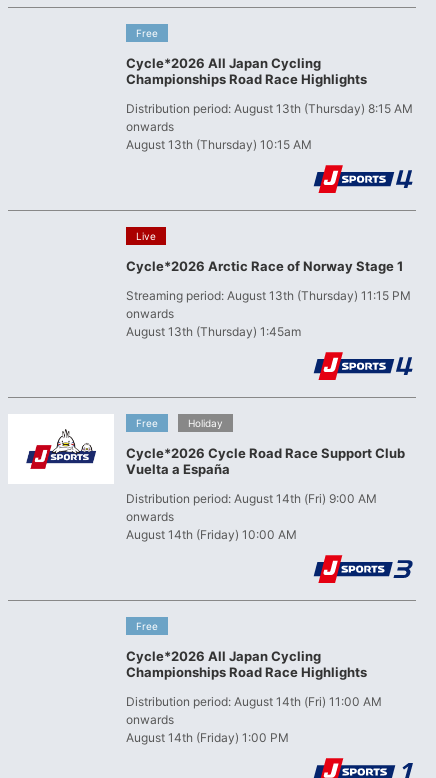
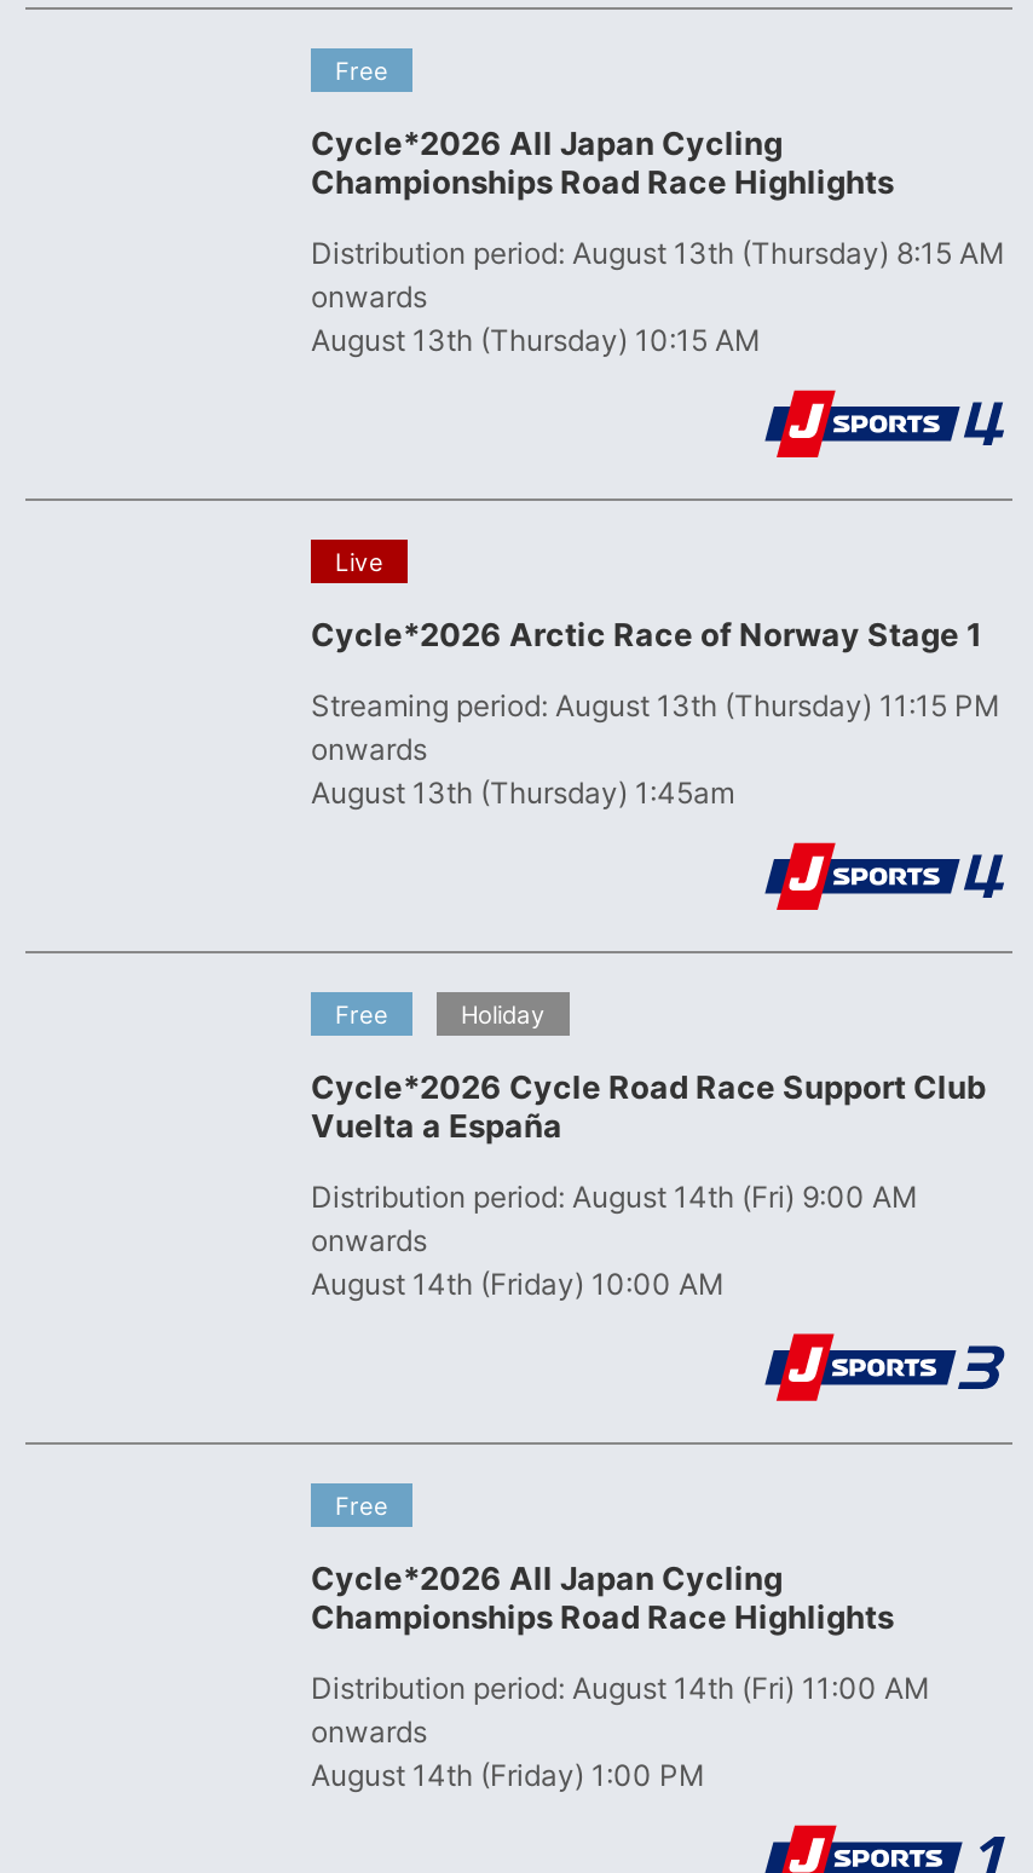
- [image]
